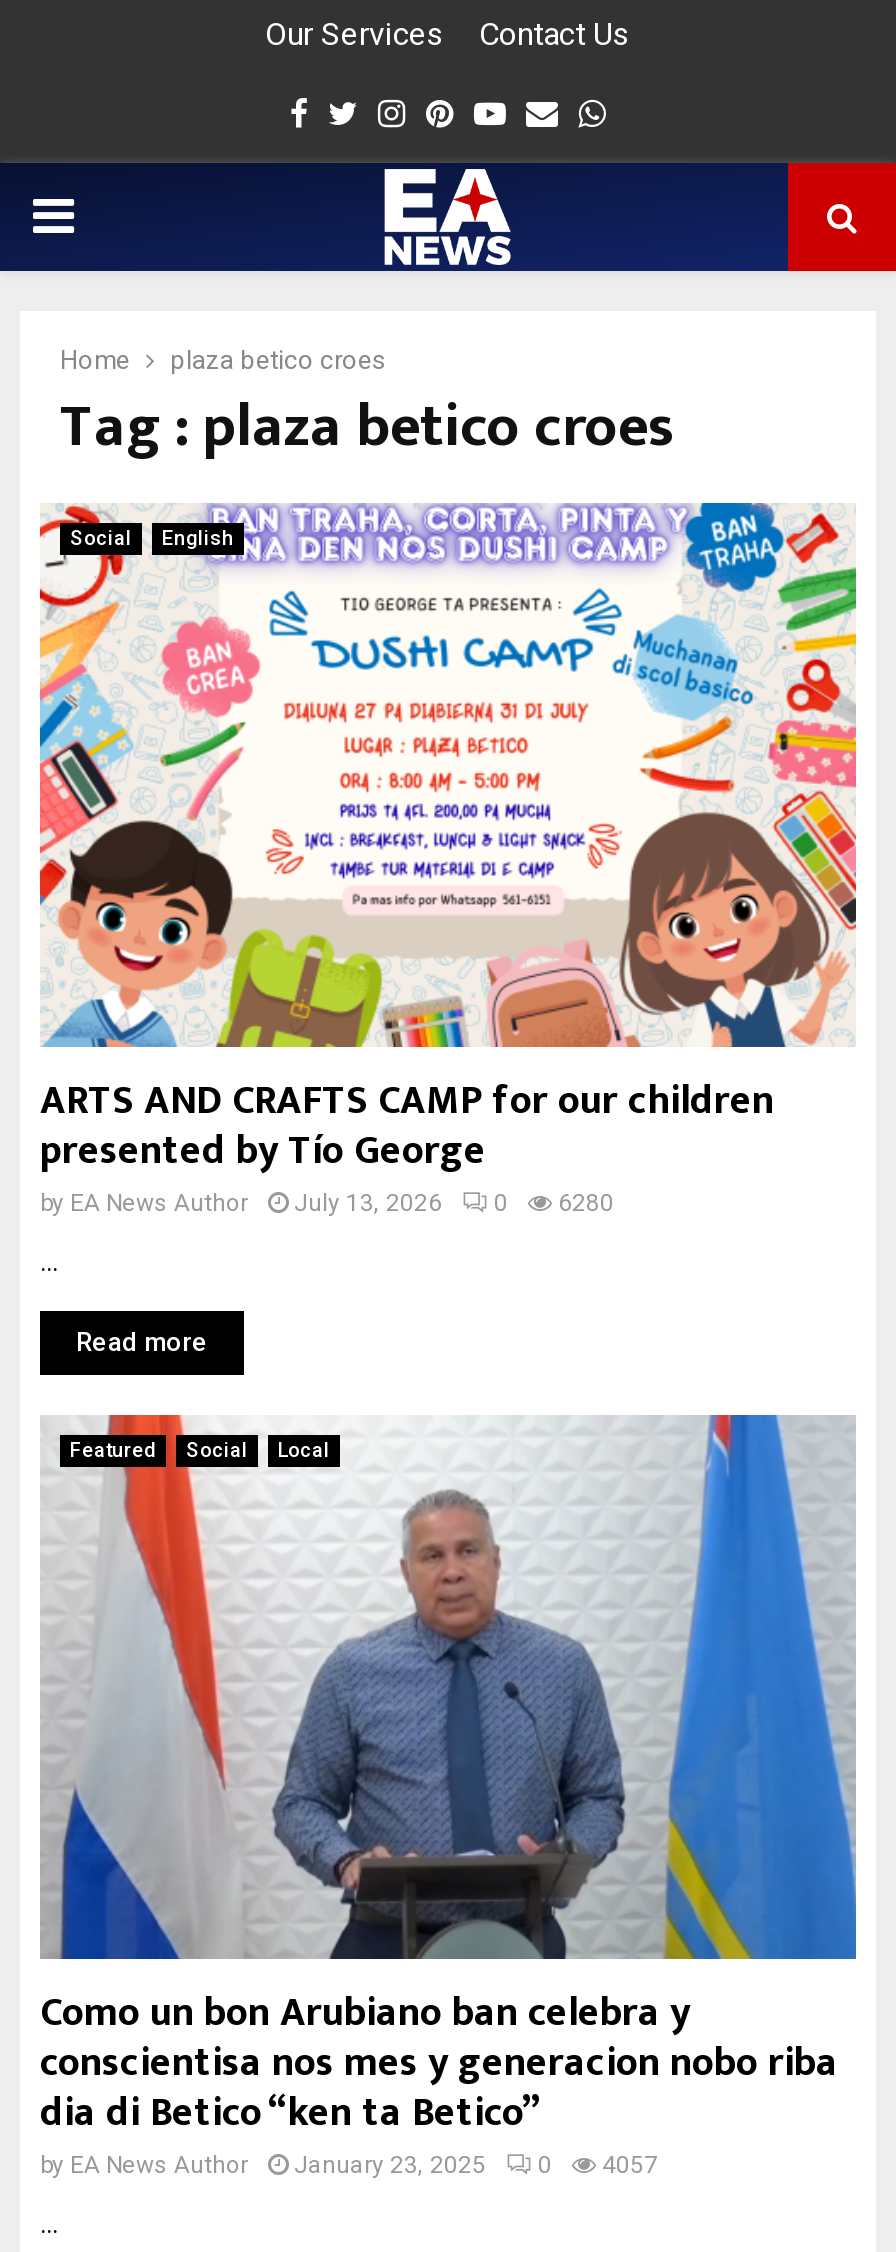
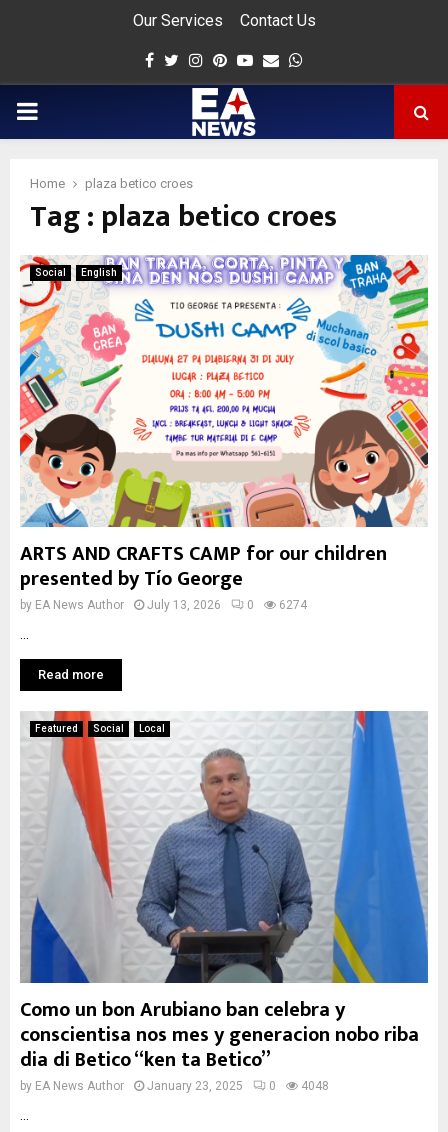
- by EA News Author July 13, 2026 0 6280
+ by EA News Author July 13, 2026 0 6274

- by EA News Author January 23, 2025 0 4057
+ by EA News Author January 23, 2025 0 4048
